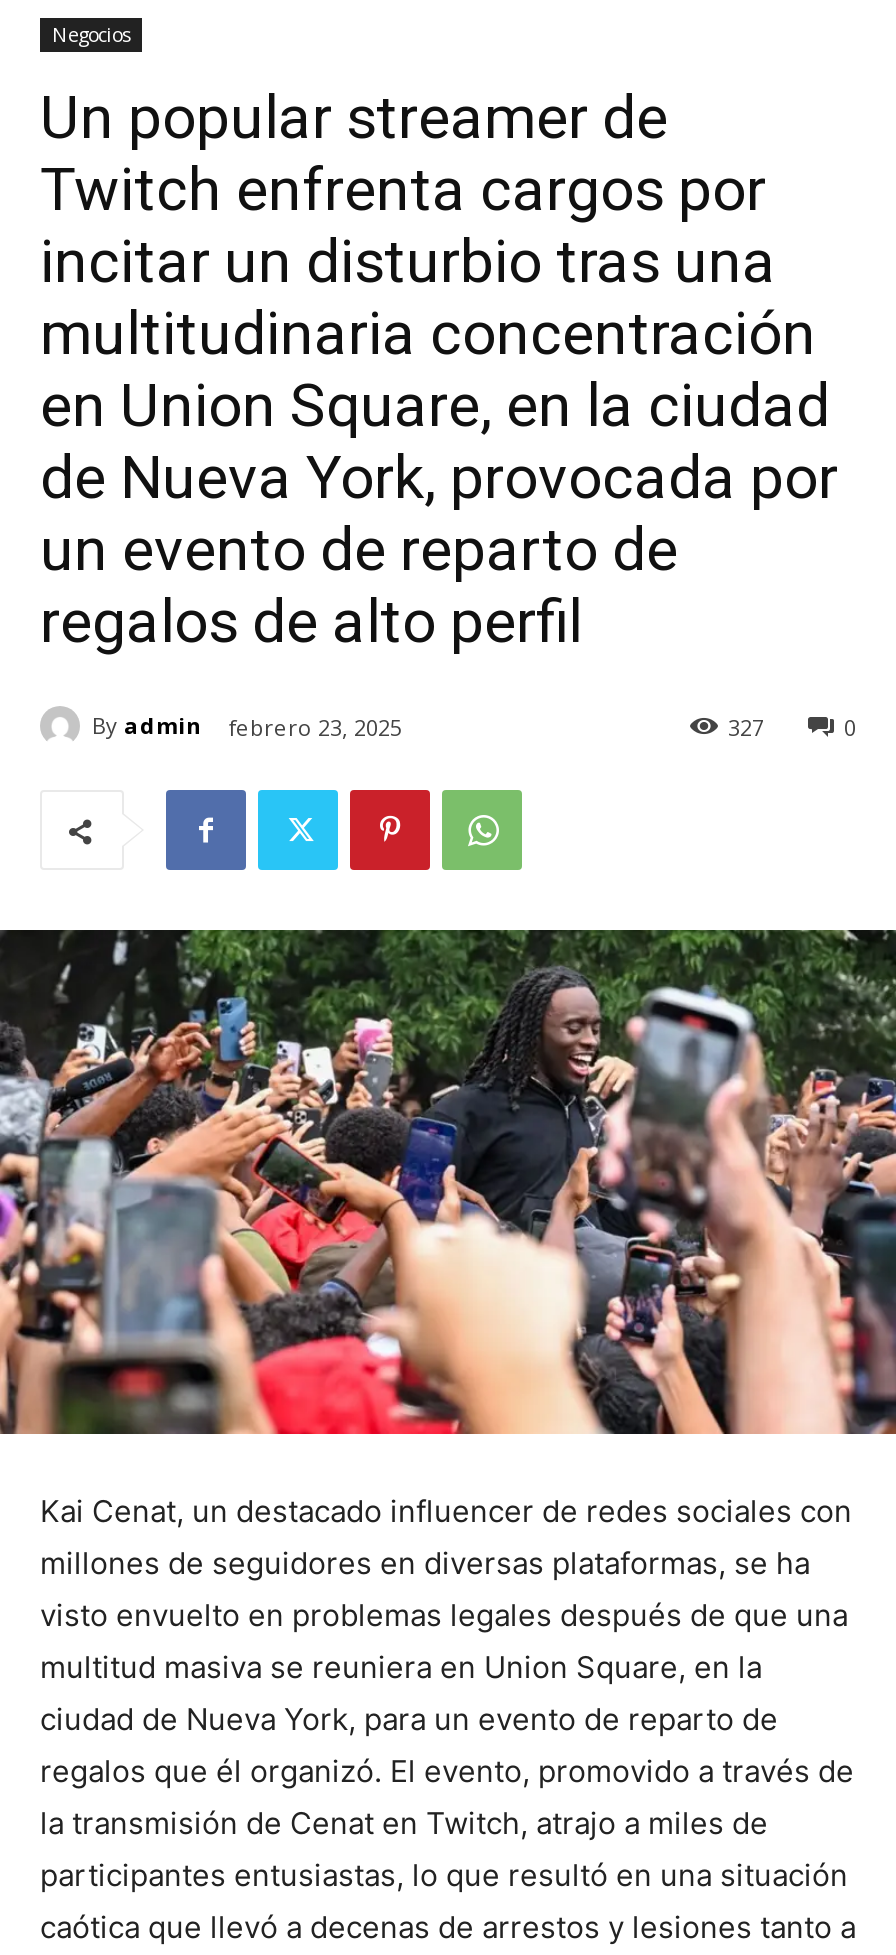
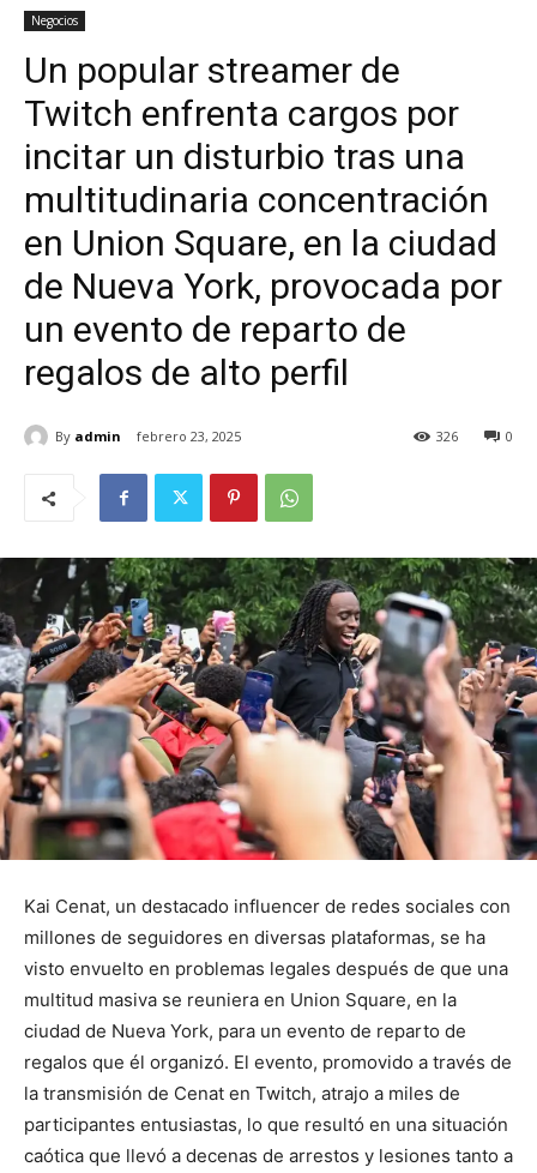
- 327
+ 326
